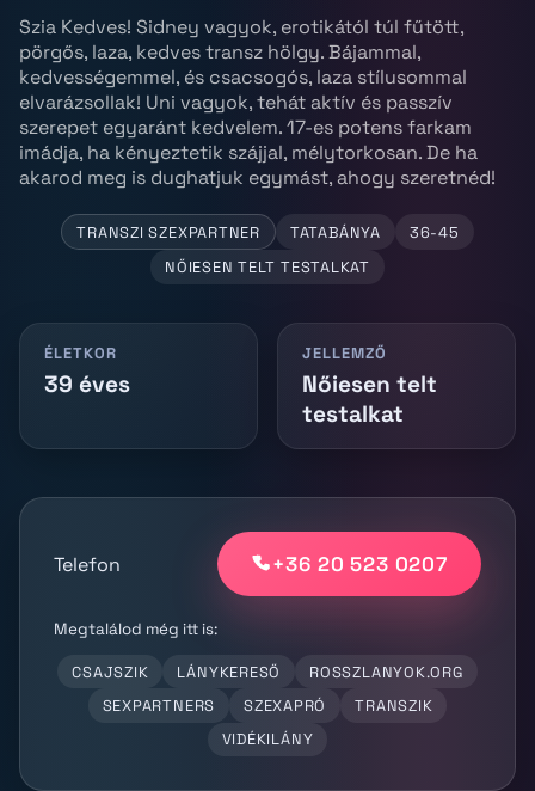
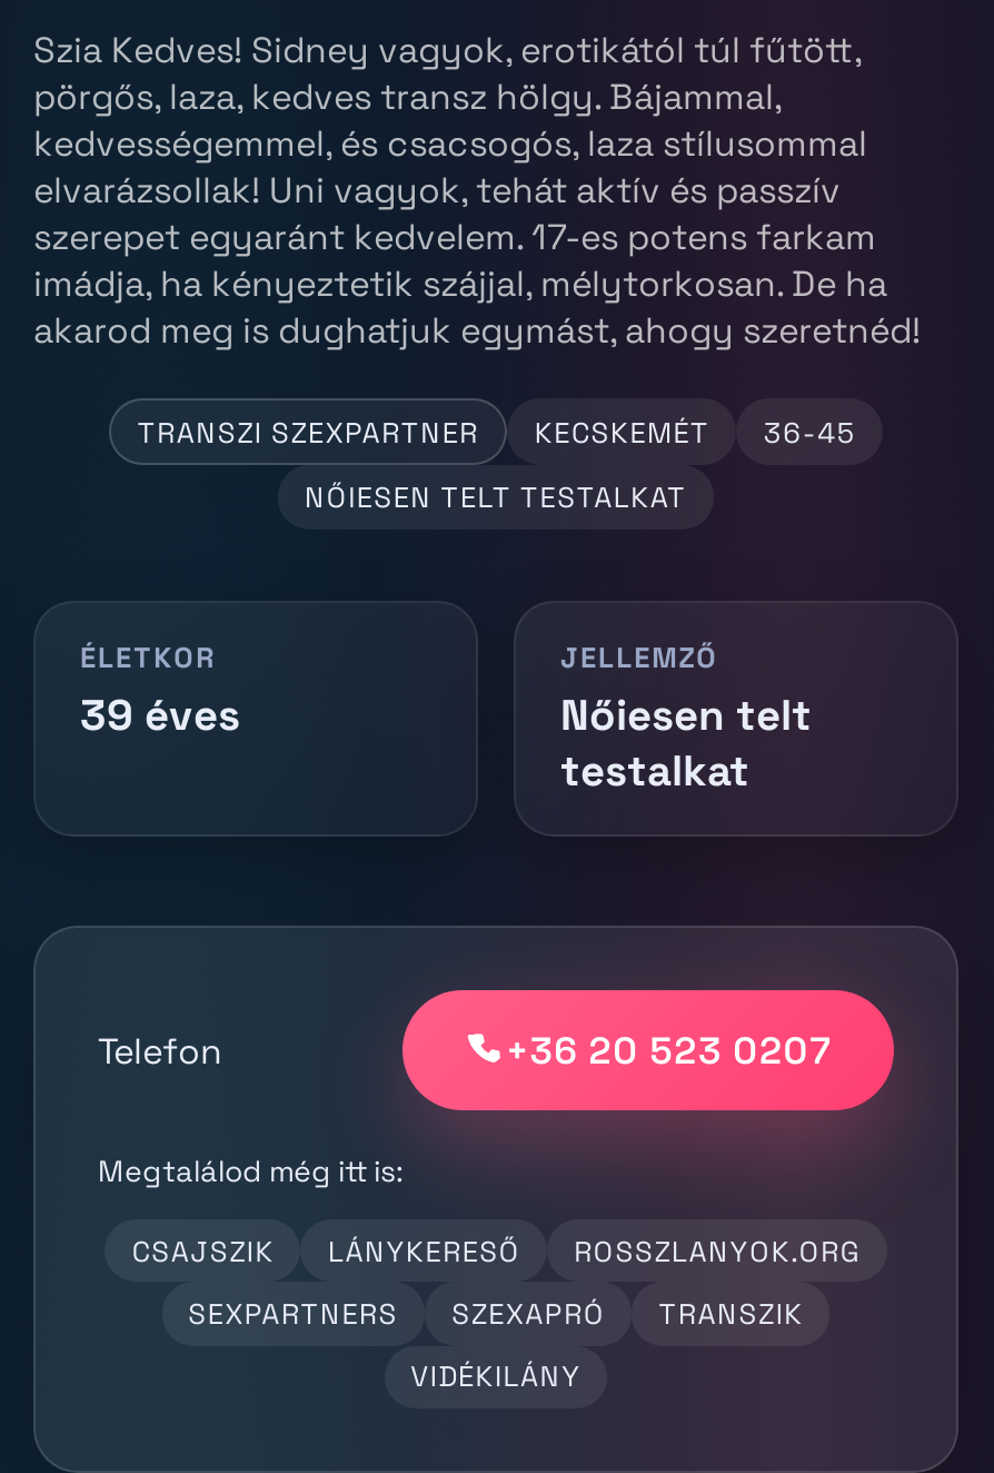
- TATABÁNYA
+ KECSKEMÉT
